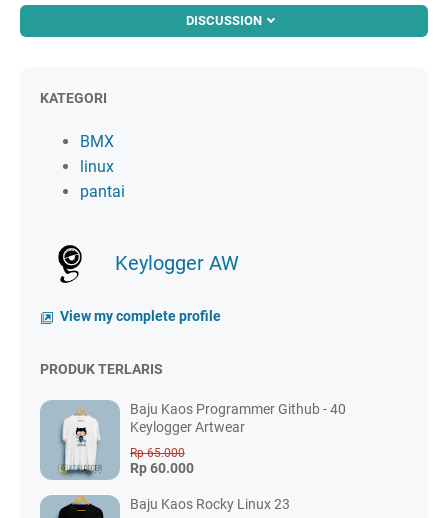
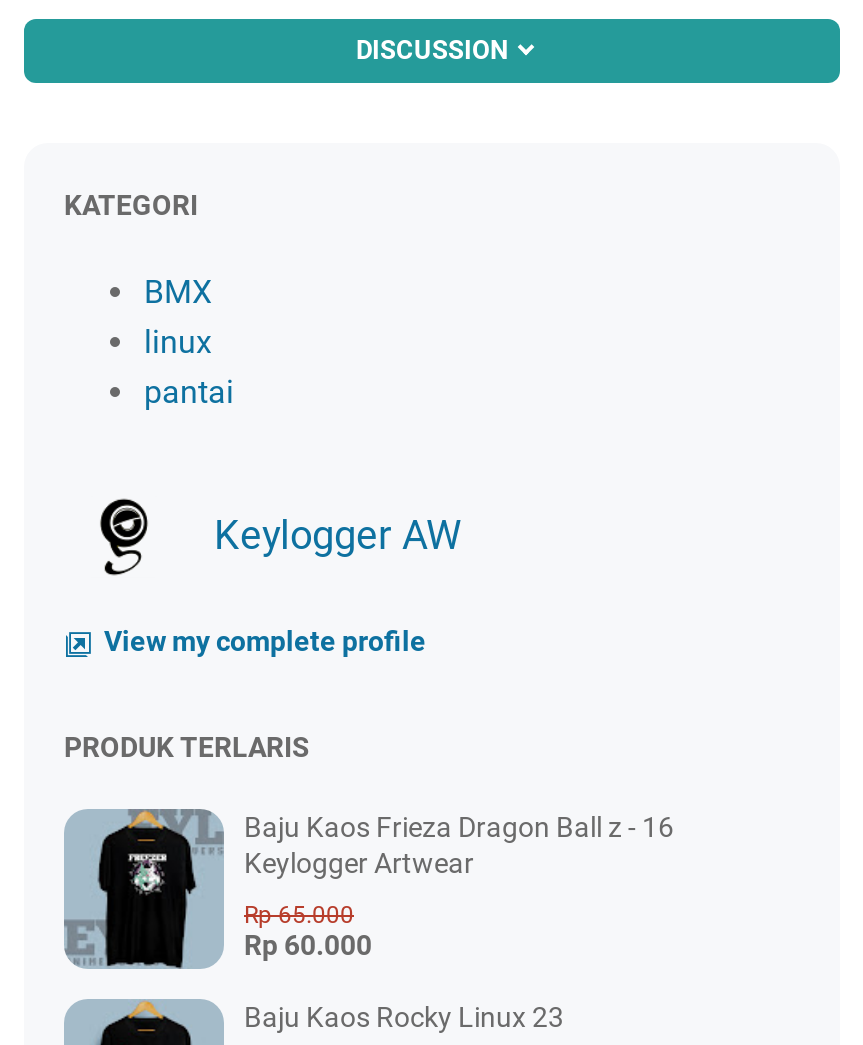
- [image]
- Baju Kaos Programmer Github - 40
+ [image]
+ Baju Kaos Frieza Dragon Ball z - 16
